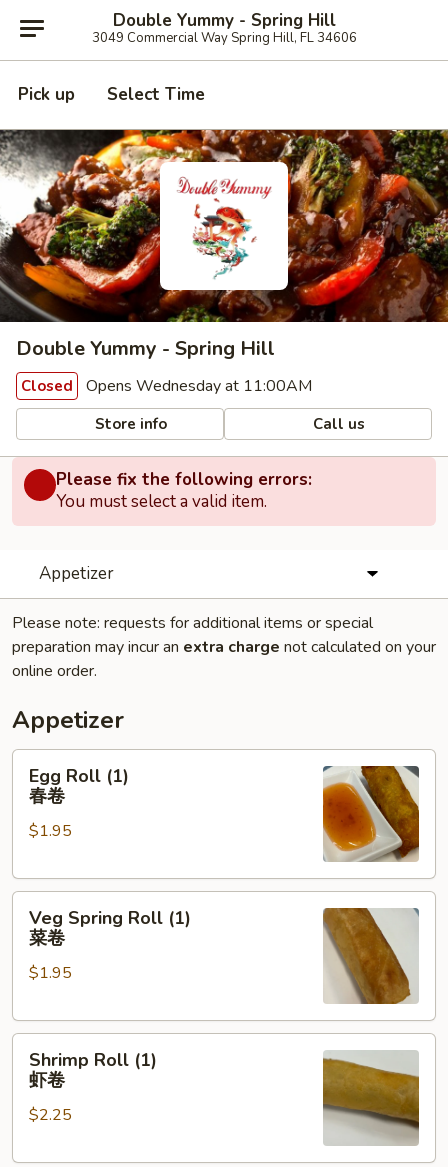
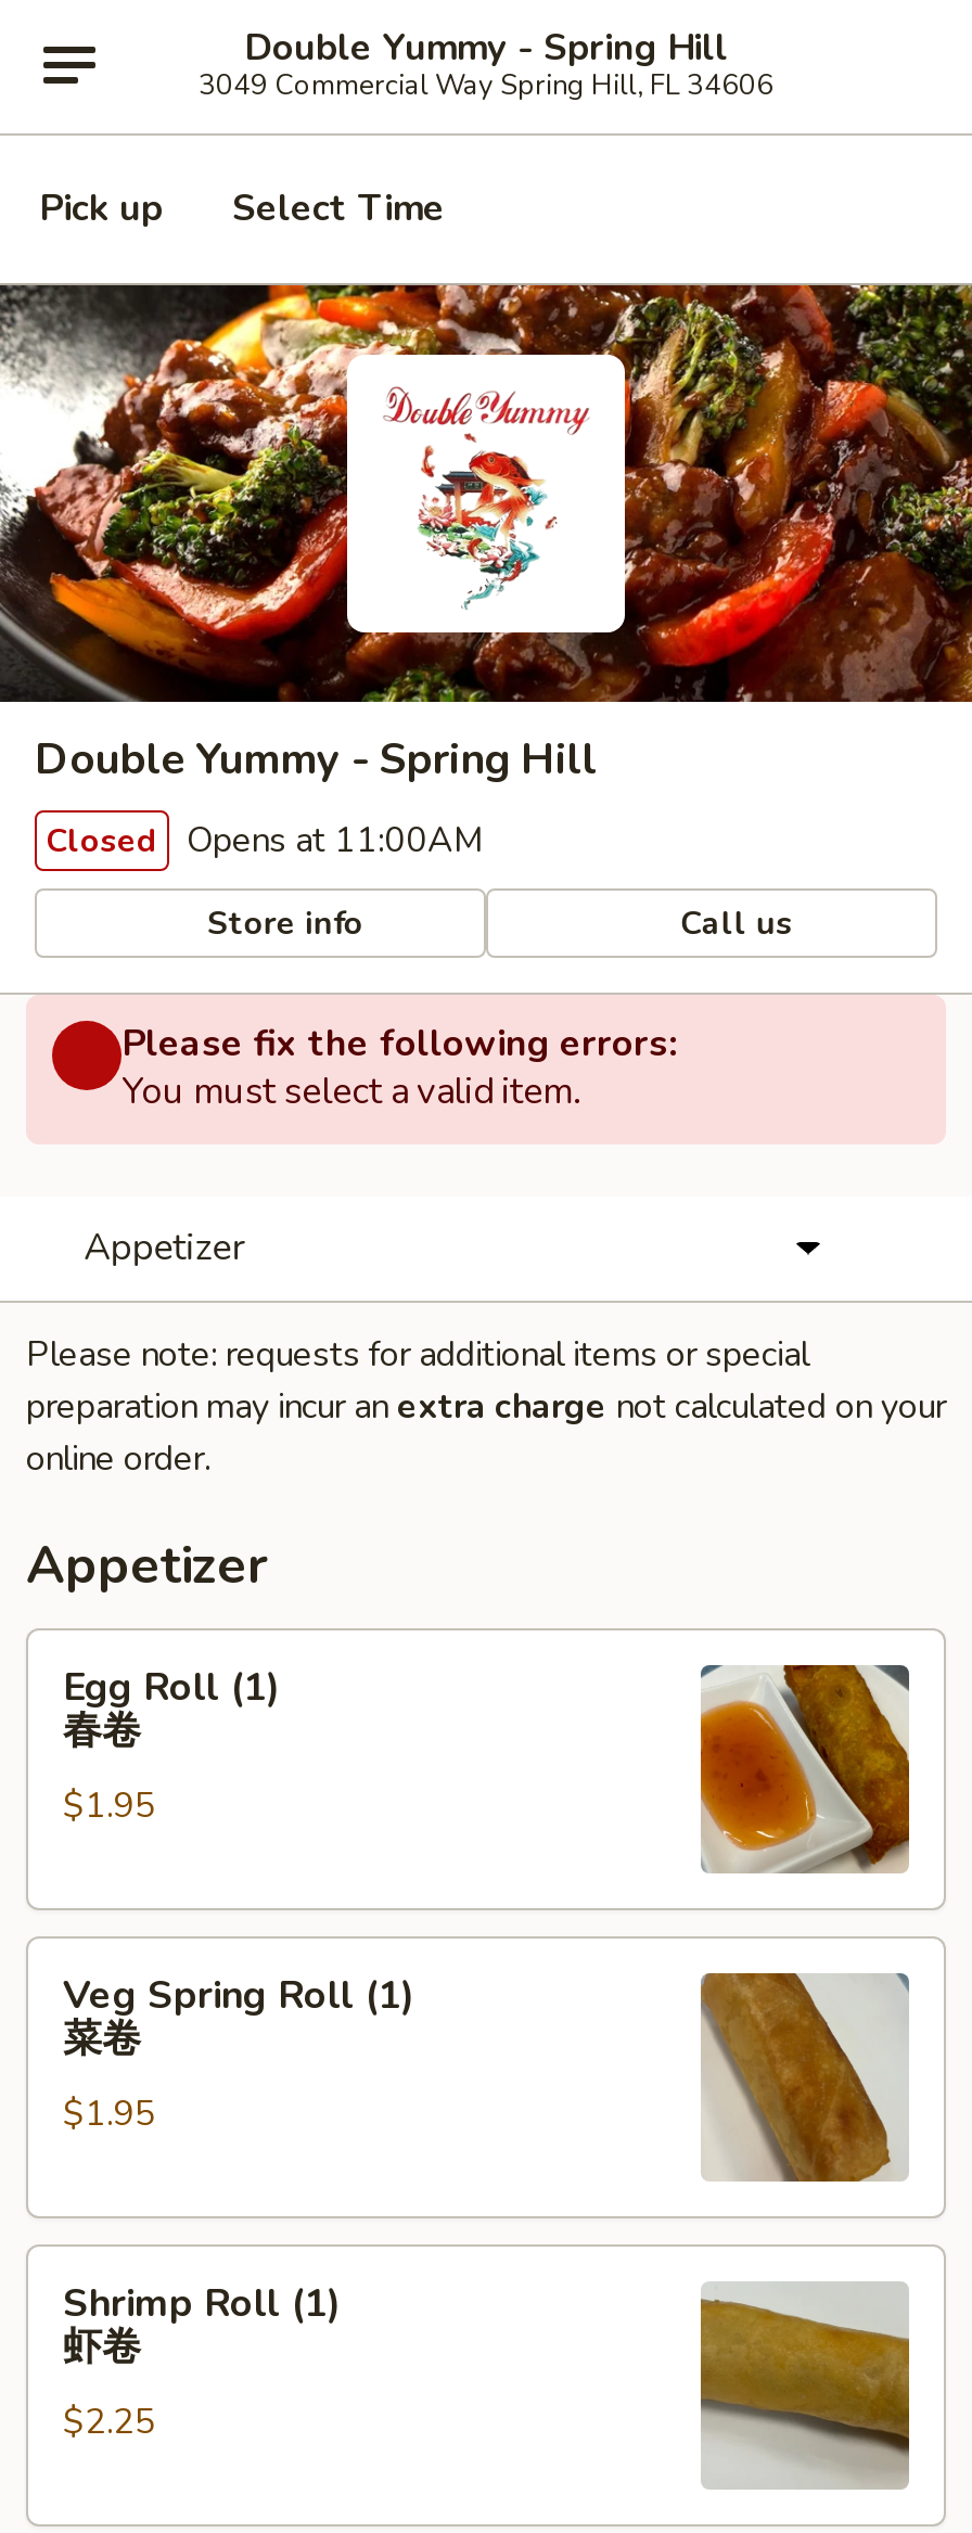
- Closed Opens Wednesday at 11:00AM
+ Closed Opens at 11:00AM
